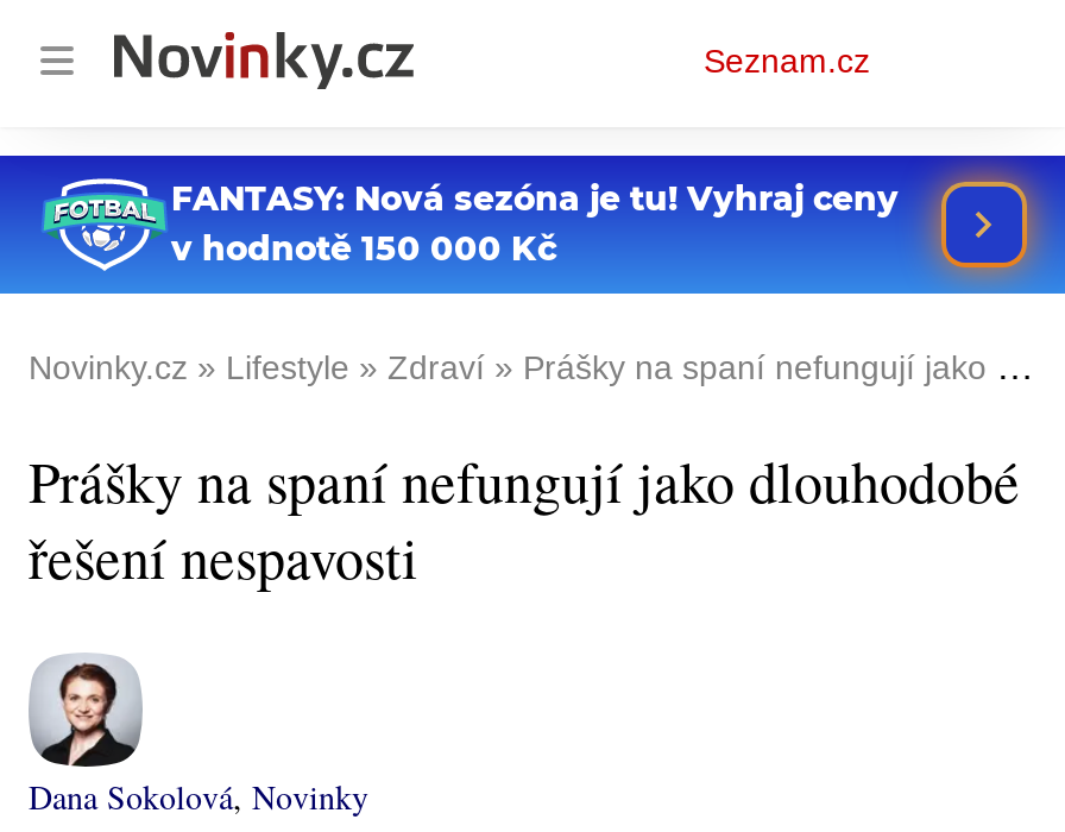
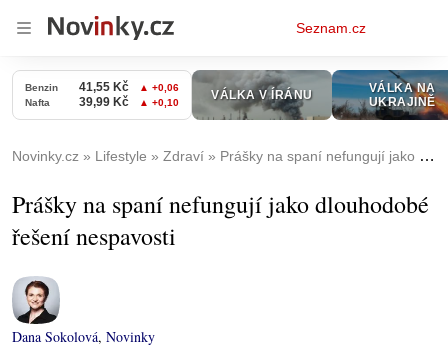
- [image]
+ [image]
